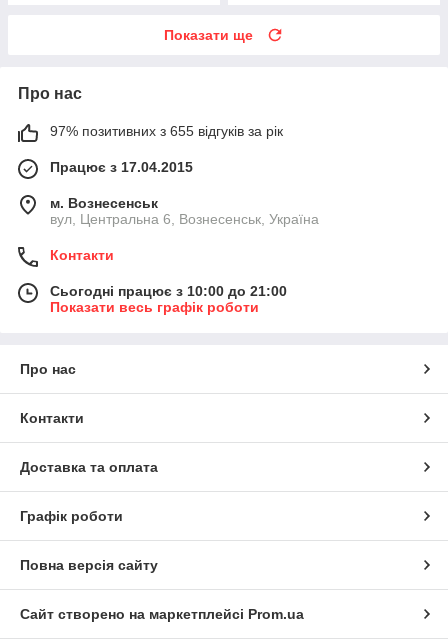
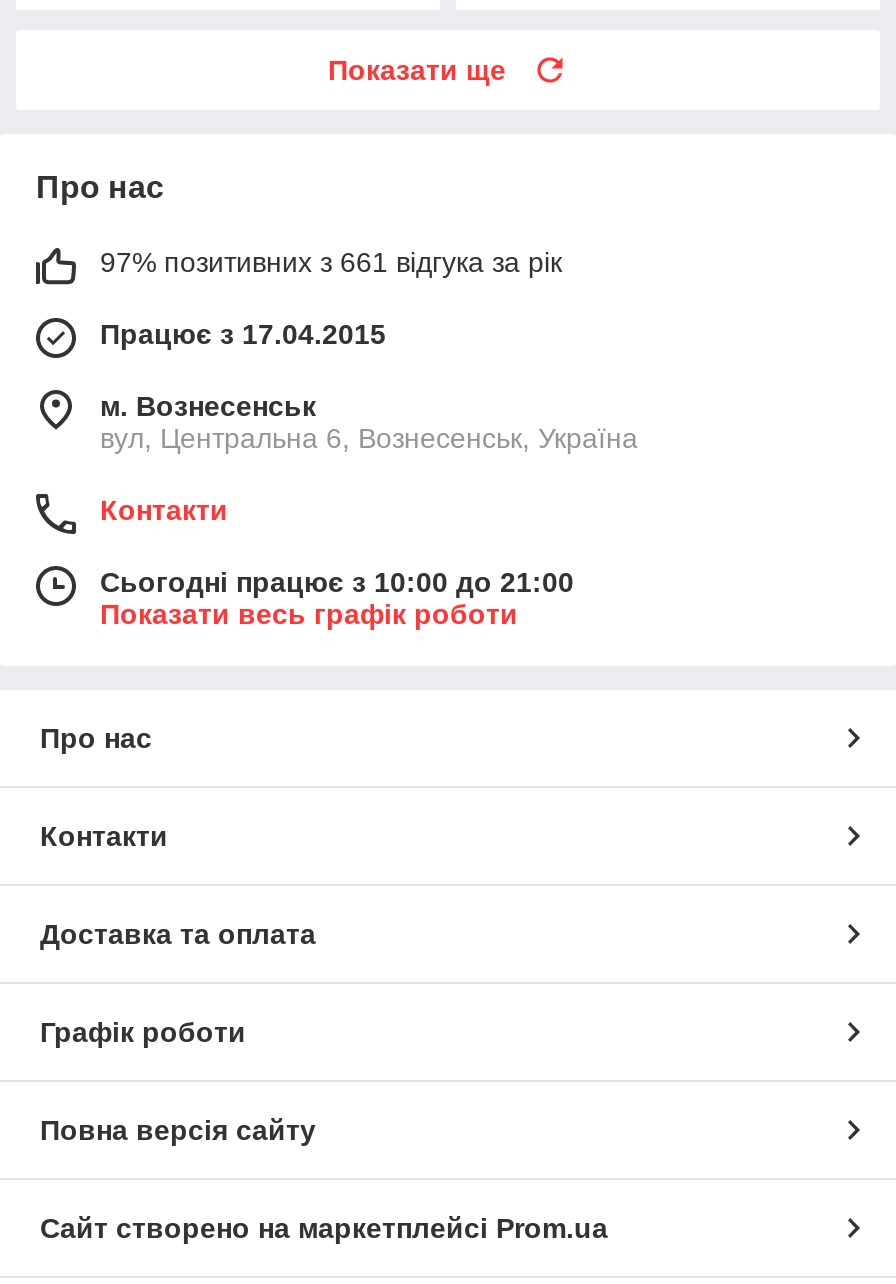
- 97% позитивних з 655 відгуків за рік
+ 97% позитивних з 661 відгука за рік
